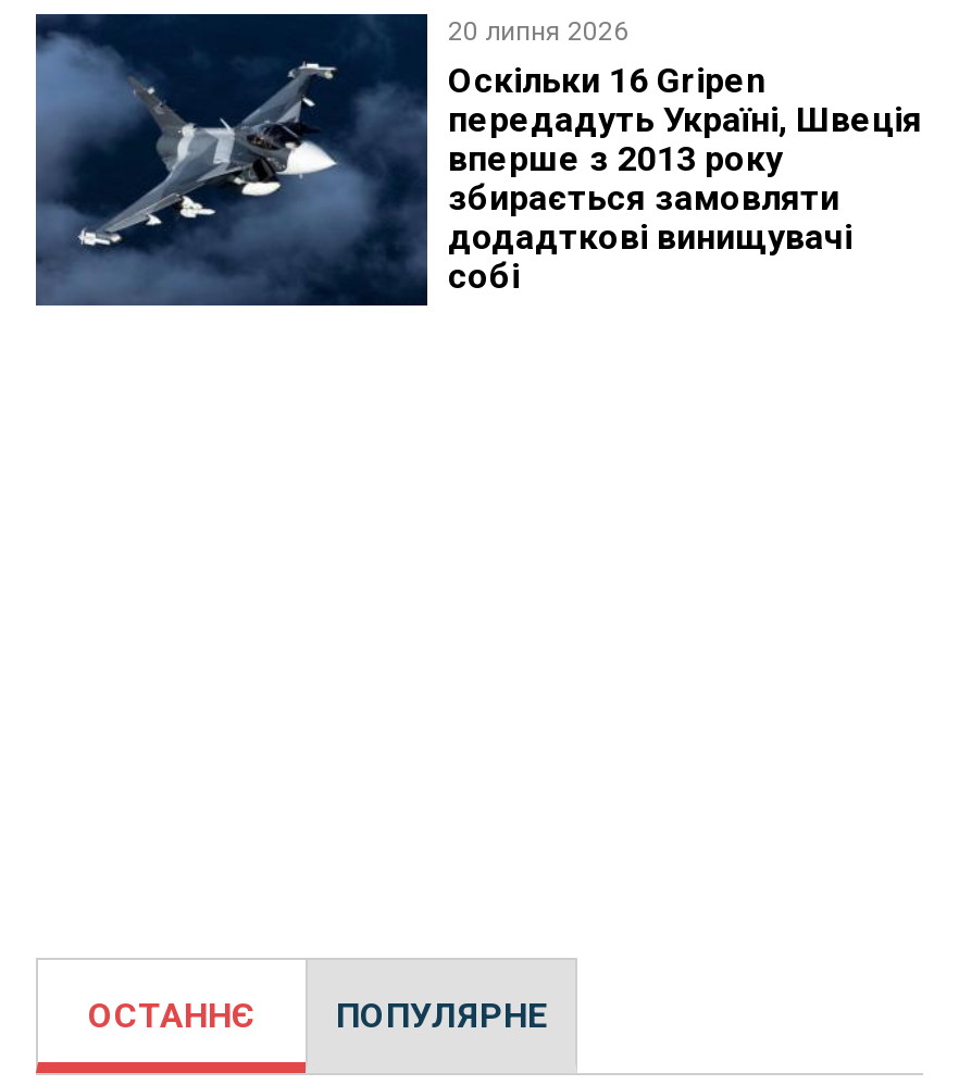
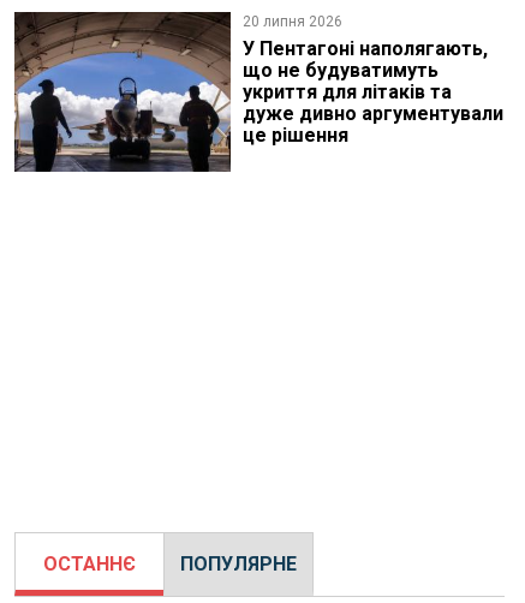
- [image]
- Оскільки 16 Gripen
- передадуть Україні, Швеція
- вперше з 2013 року
- збирається замовляти
- додадткові винищувачі
- собі
+ [image]
+ У Пентагоні наполягають,
+ що не будуватимуть
+ укриття для літаків та
+ дуже дивно аргументували
+ це рішення
